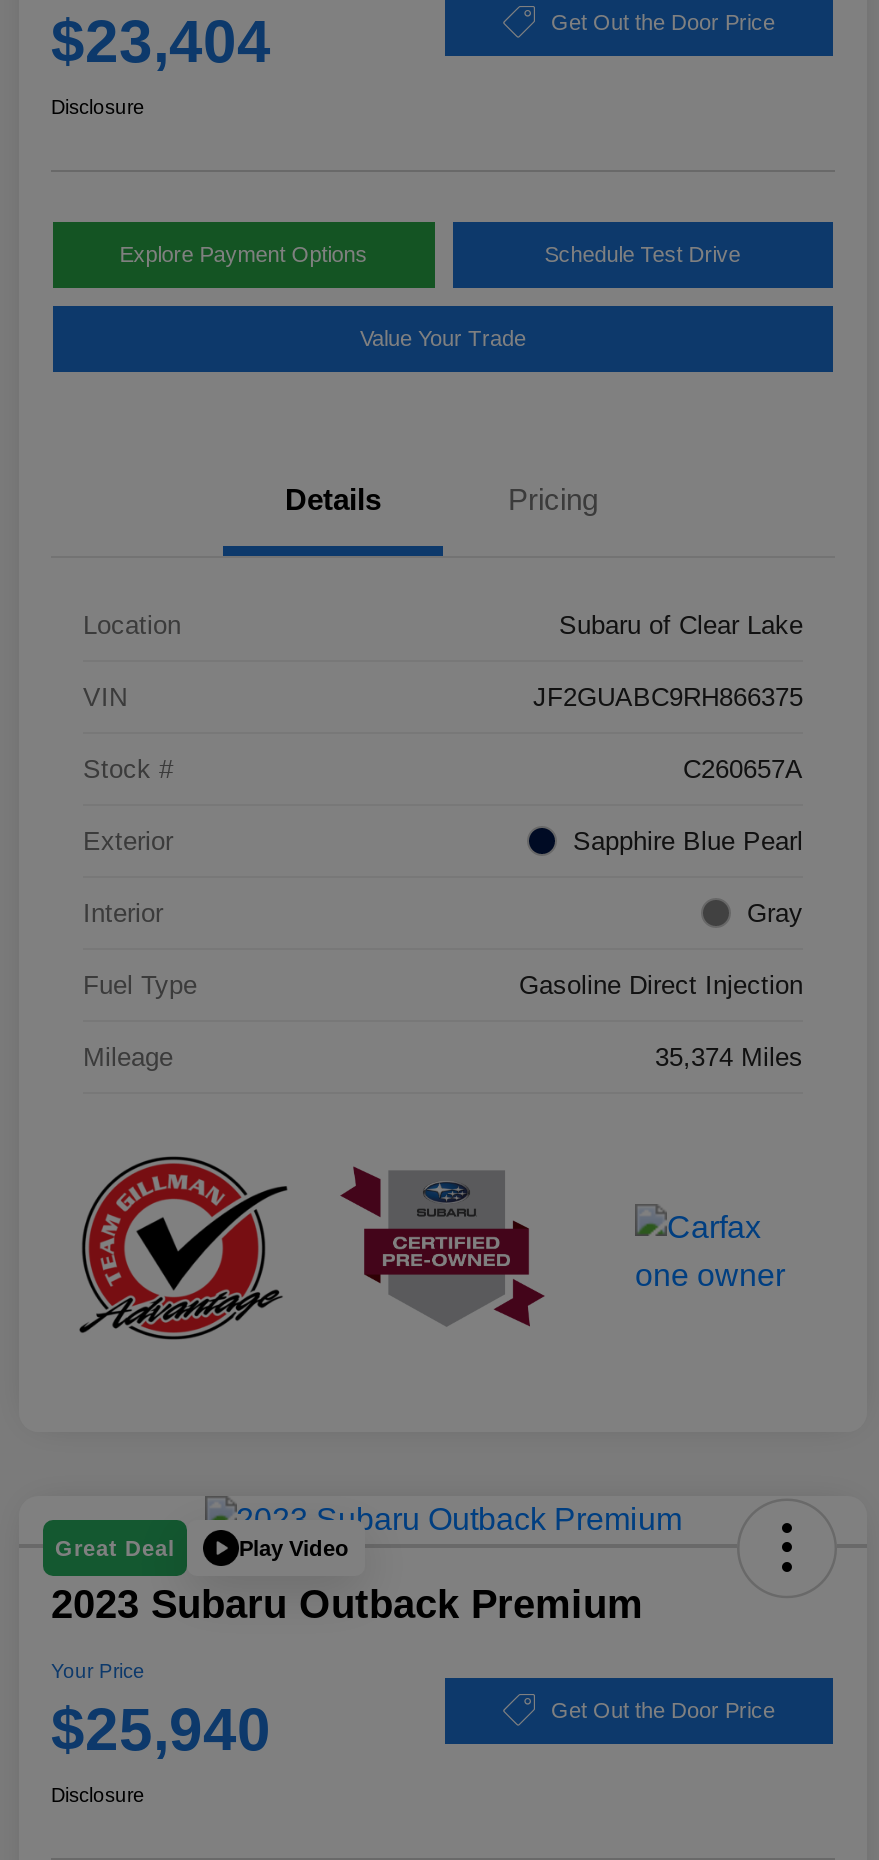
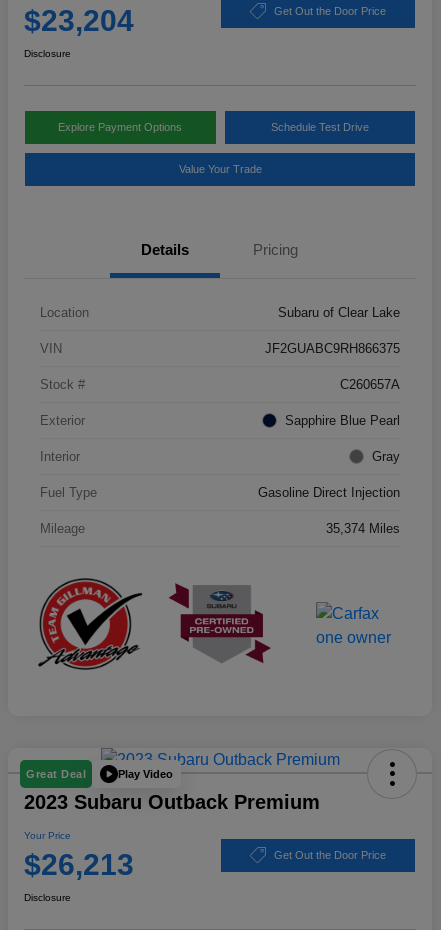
- $23,404
+ $23,204

- $25,940
+ $26,213
